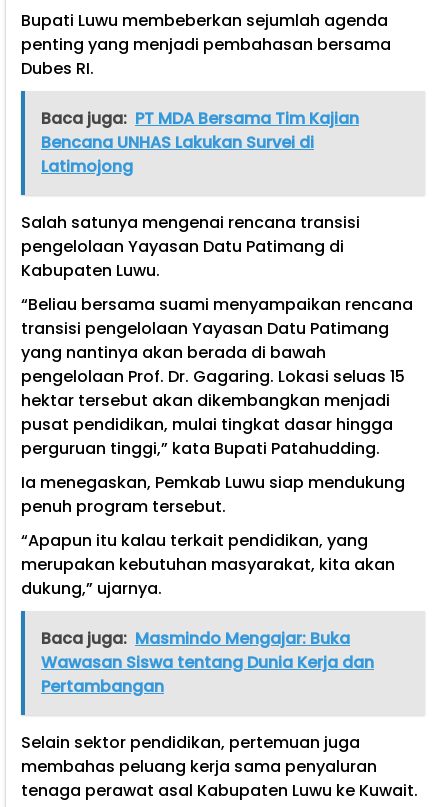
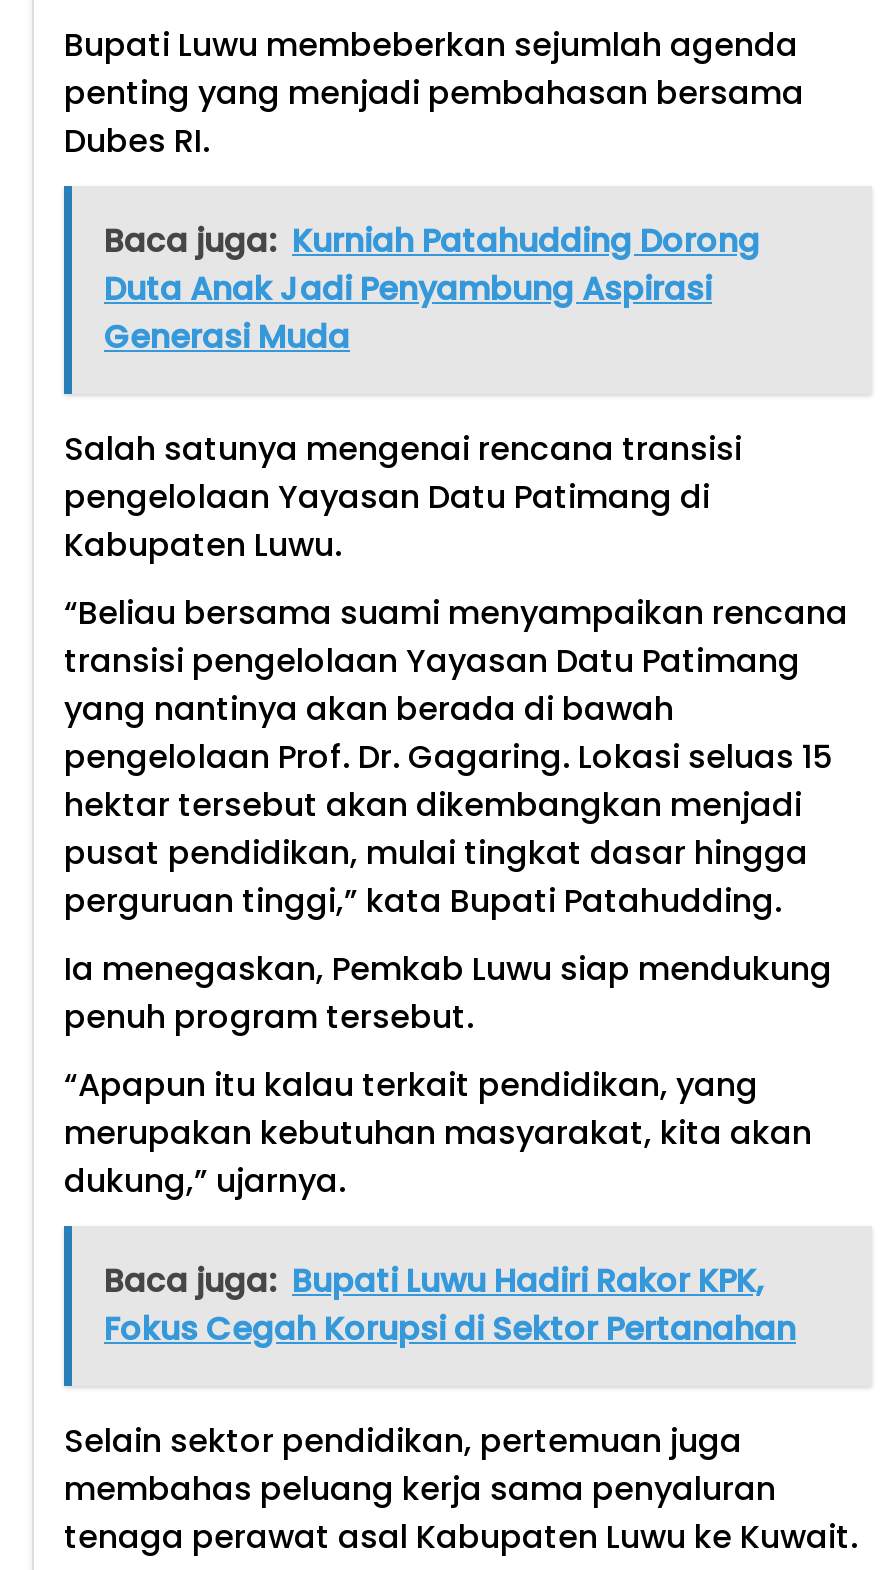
- Baca juga: PT MDA Bersama Tim Kajian
- Bencana UNHAS Lakukan Survei di
- Latimojong
+ Baca juga: Kurniah Patahudding Dorong
+ Duta Anak Jadi Penyambung Aspirasi
+ Generasi Muda

- Baca juga: Masmindo Mengajar: Buka
- Wawasan Siswa tentang Dunia Kerja dan
- Pertambangan
+ Baca juga: Bupati Luwu Hadiri Rakor KPK,
+ Fokus Cegah Korupsi di Sektor Pertanahan
